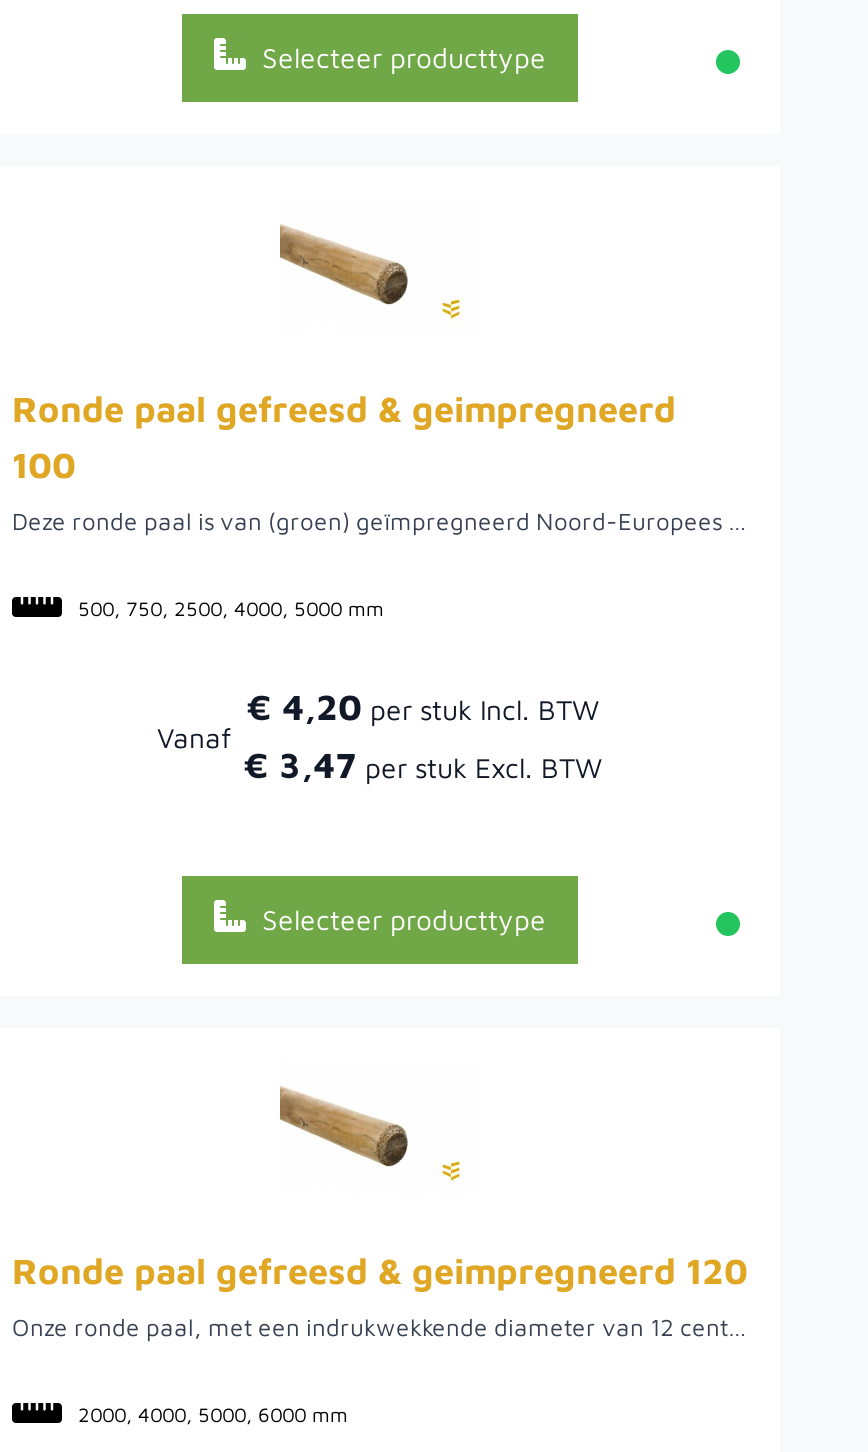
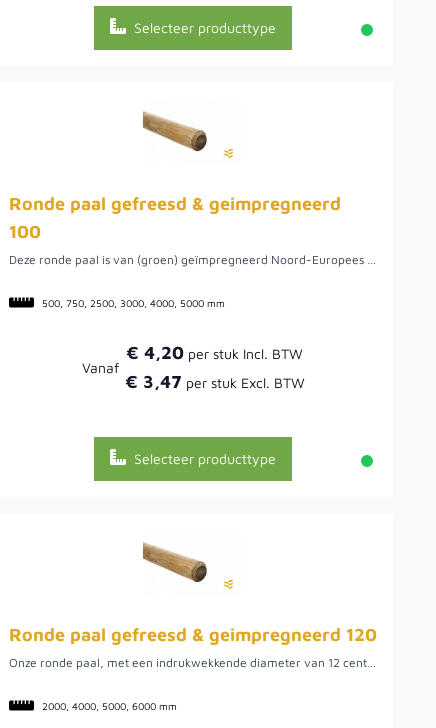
- 500, 750, 2500, 4000, 5000 mm
+ 500, 750, 2500, 3000, 4000, 5000 mm
